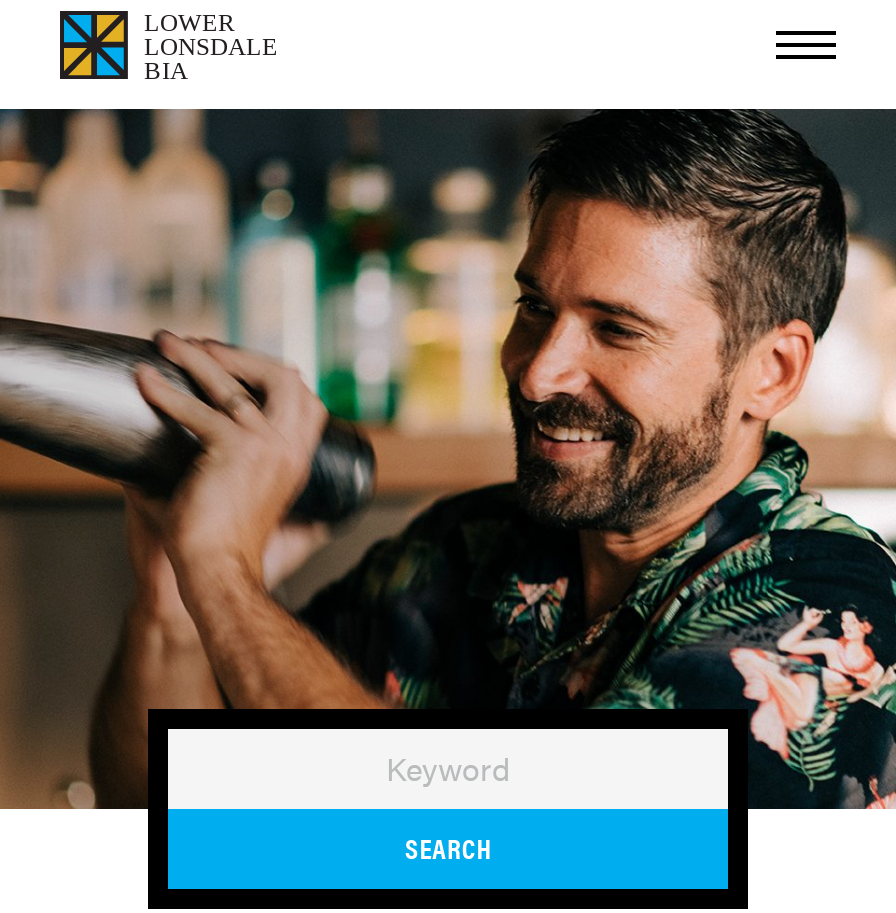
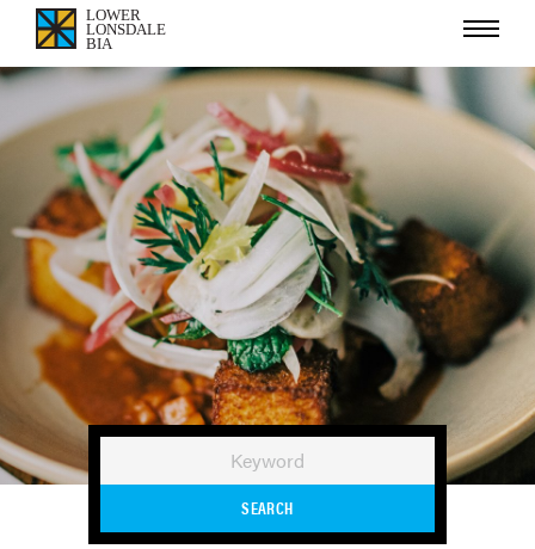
- [image]
+ [image]
